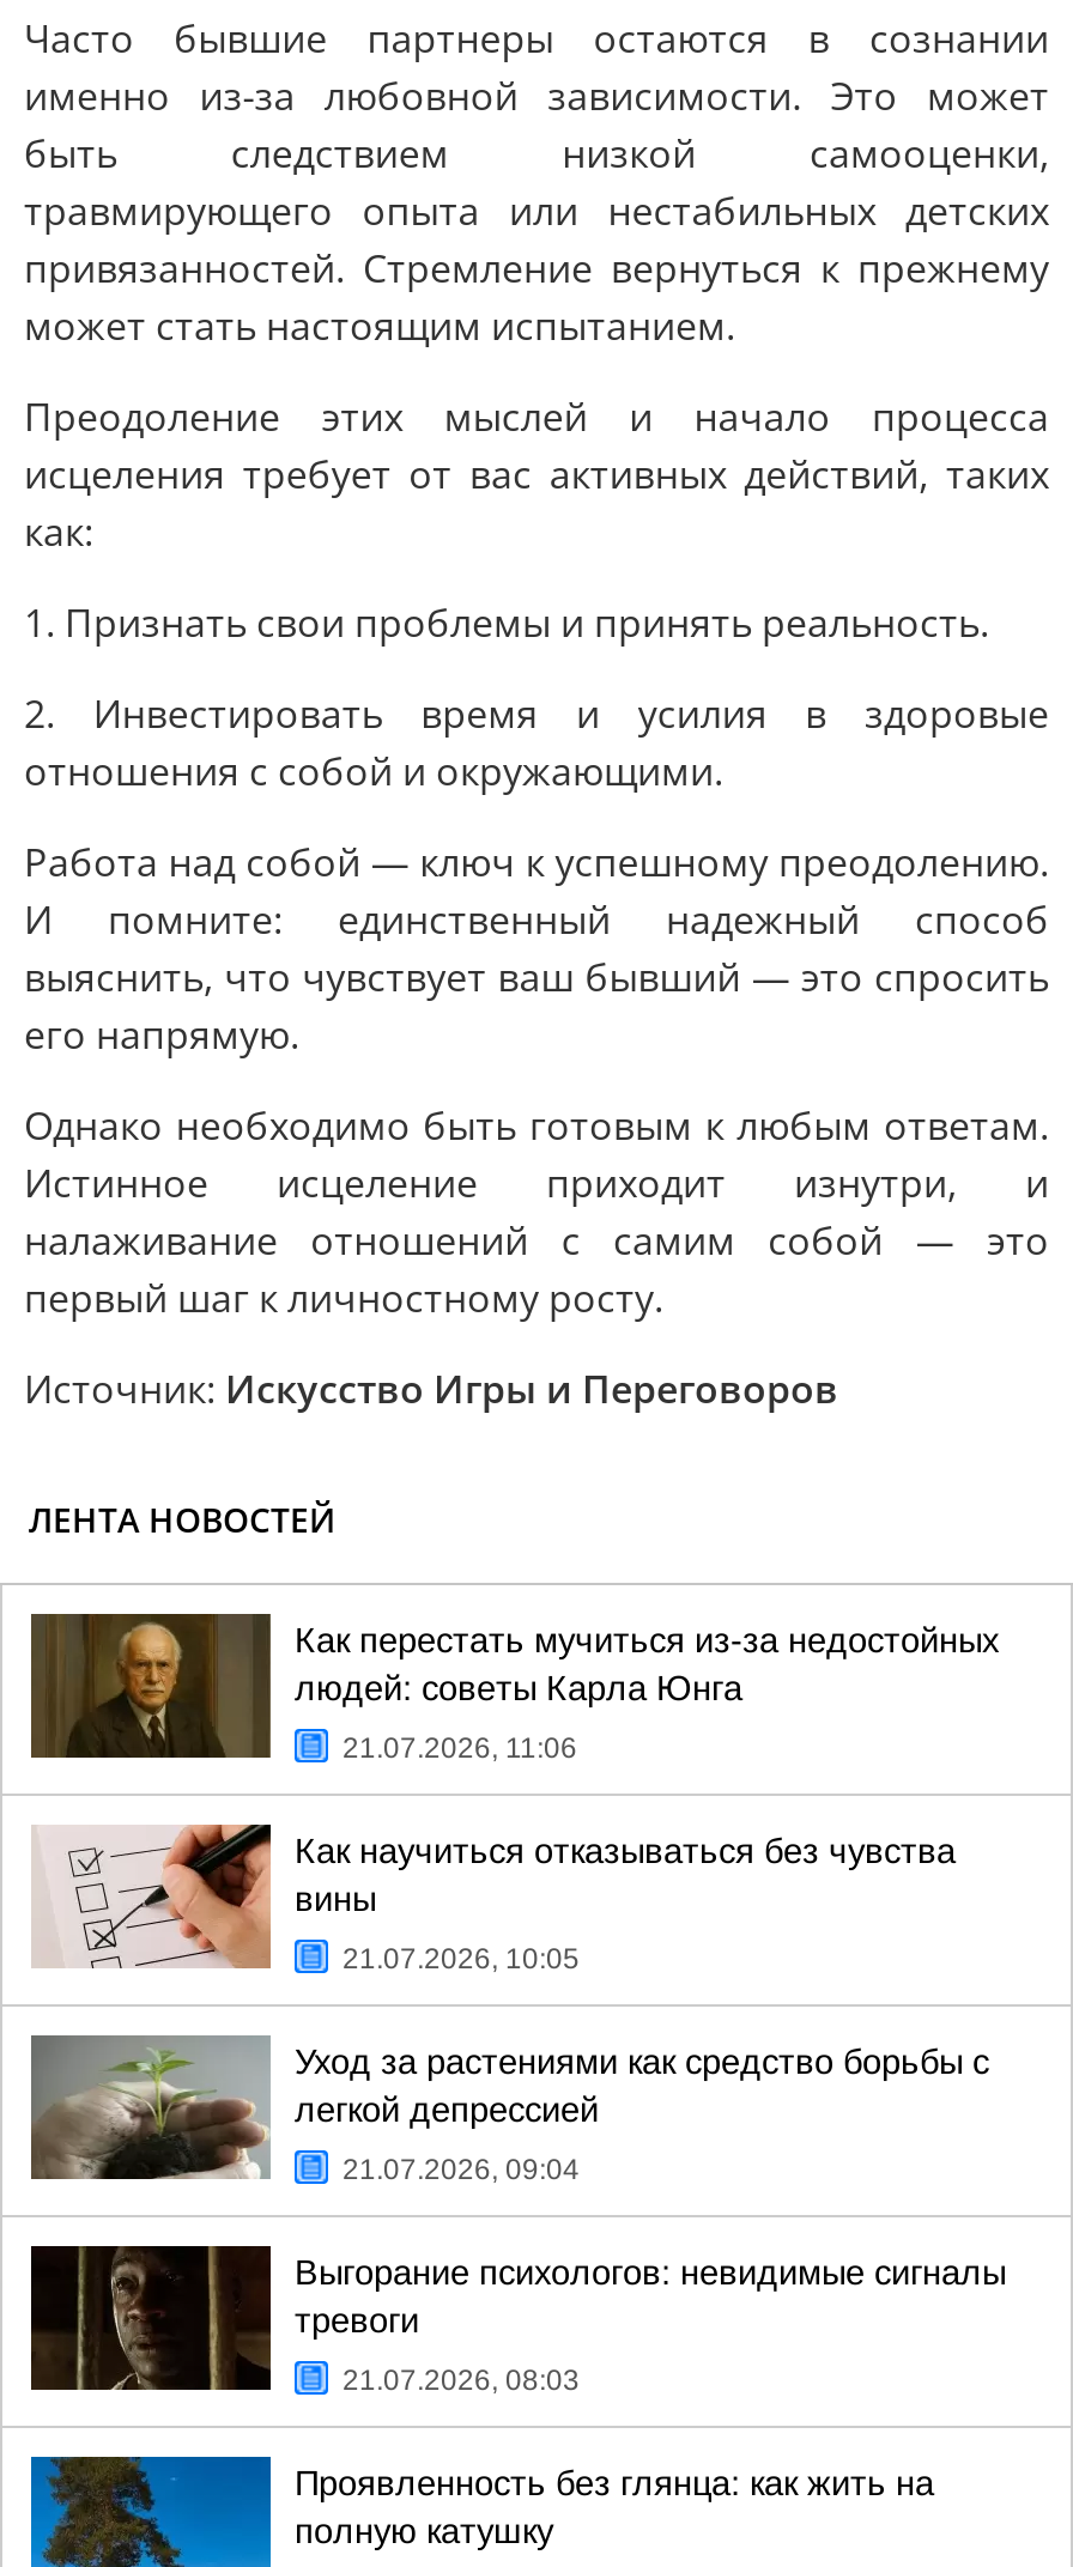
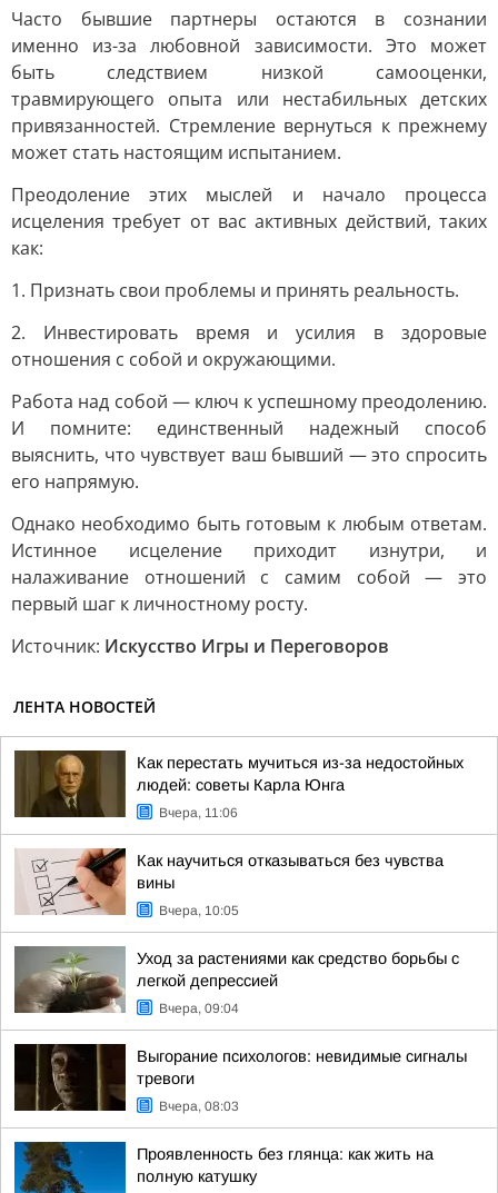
- 21.07.2026, 11:06
+ Вчера, 11:06

- 21.07.2026, 10:05
+ Вчера, 10:05

- 21.07.2026, 09:04
+ Вчера, 09:04

- 21.07.2026, 08:03
+ Вчера, 08:03
